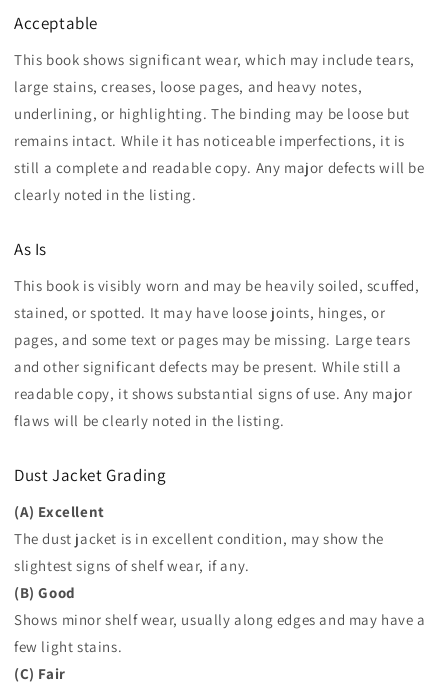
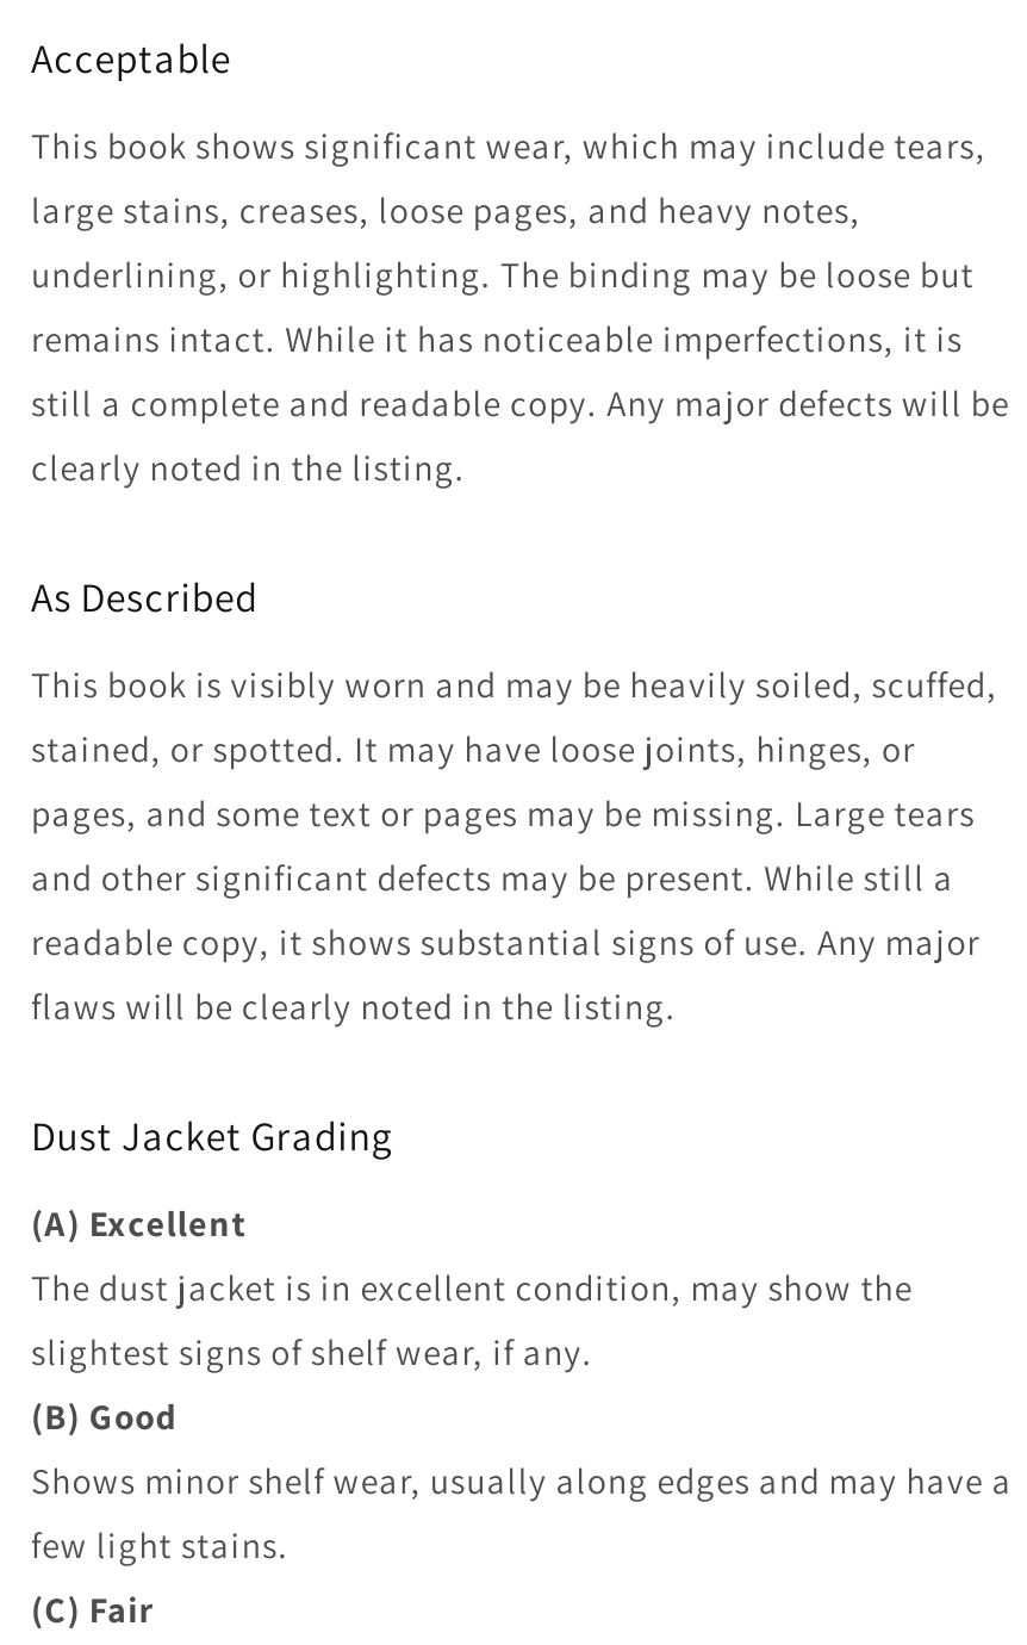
- As Is
+ As Described
